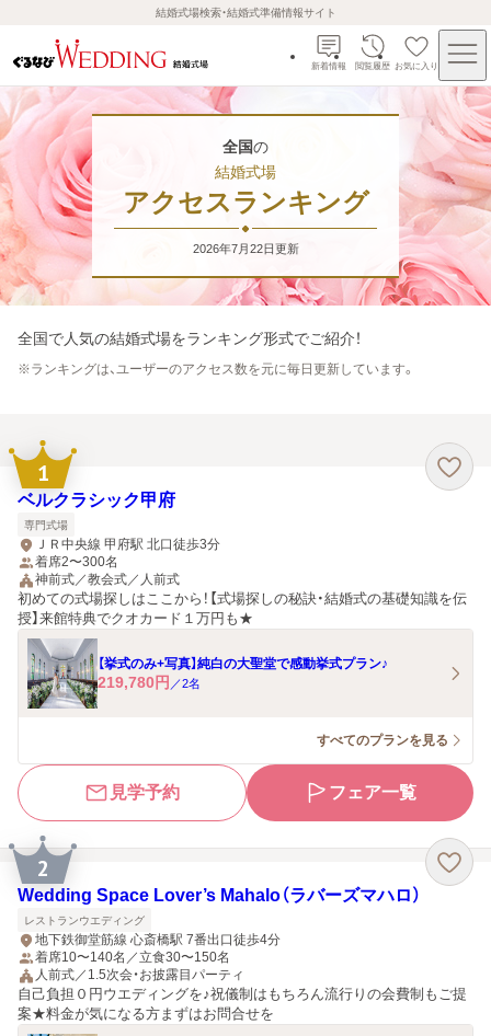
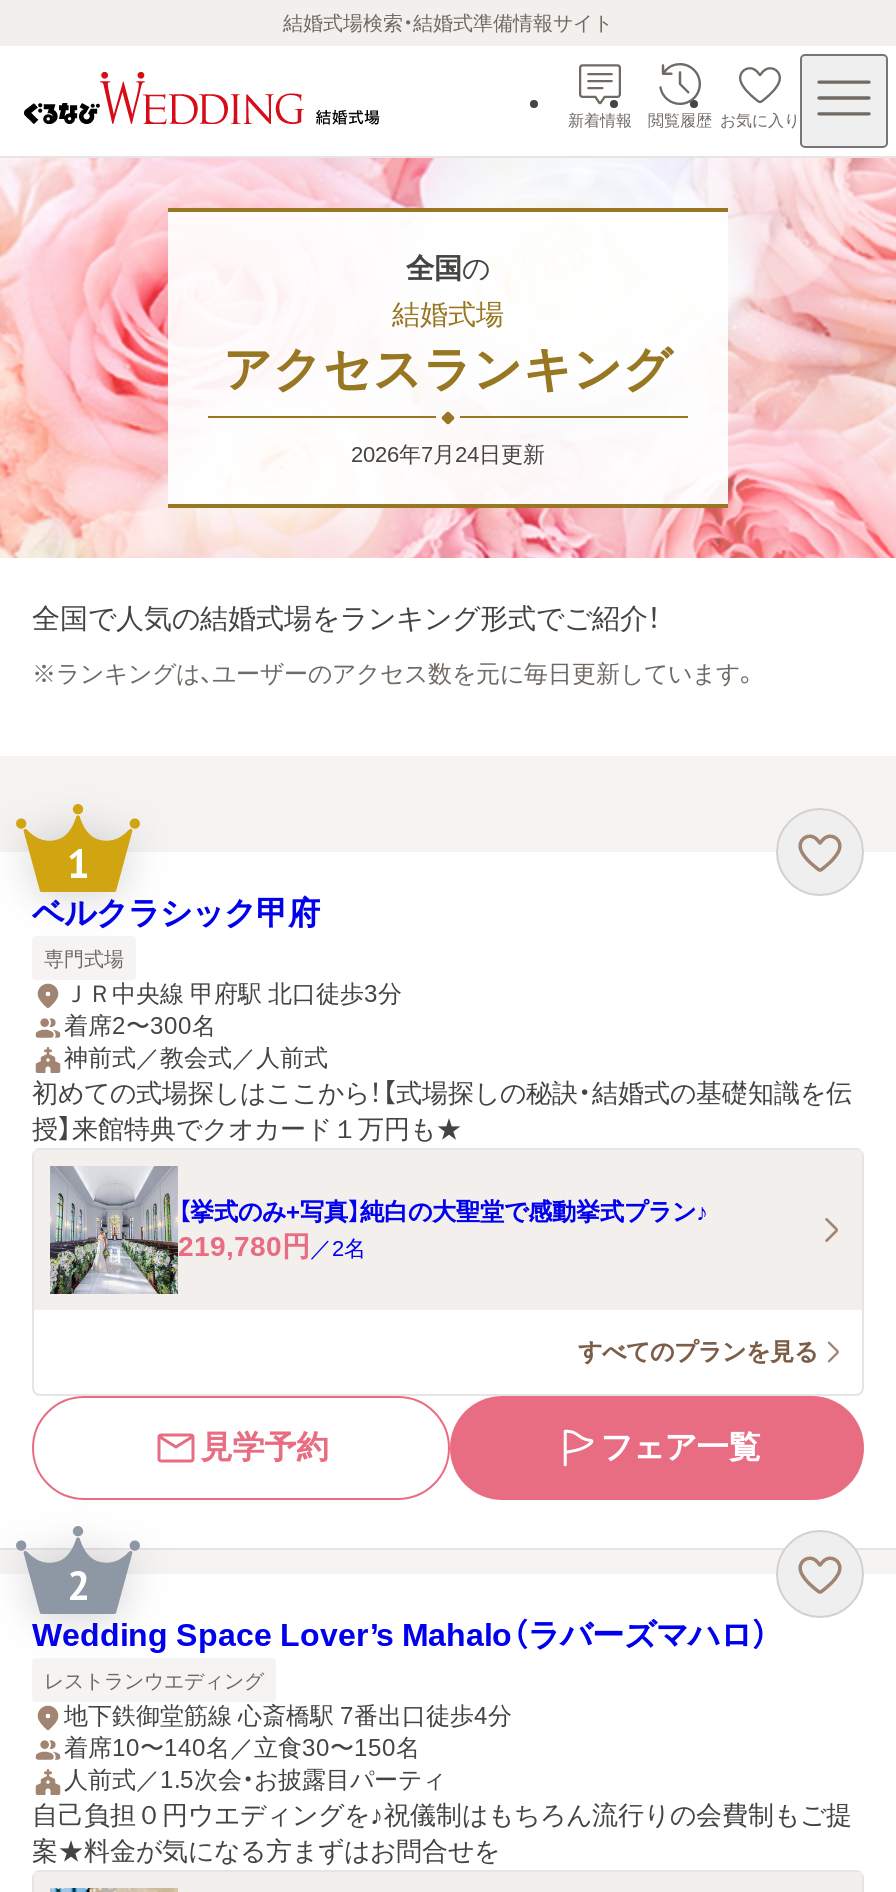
- 2026年7月22日更新
+ 2026年7月24日更新
